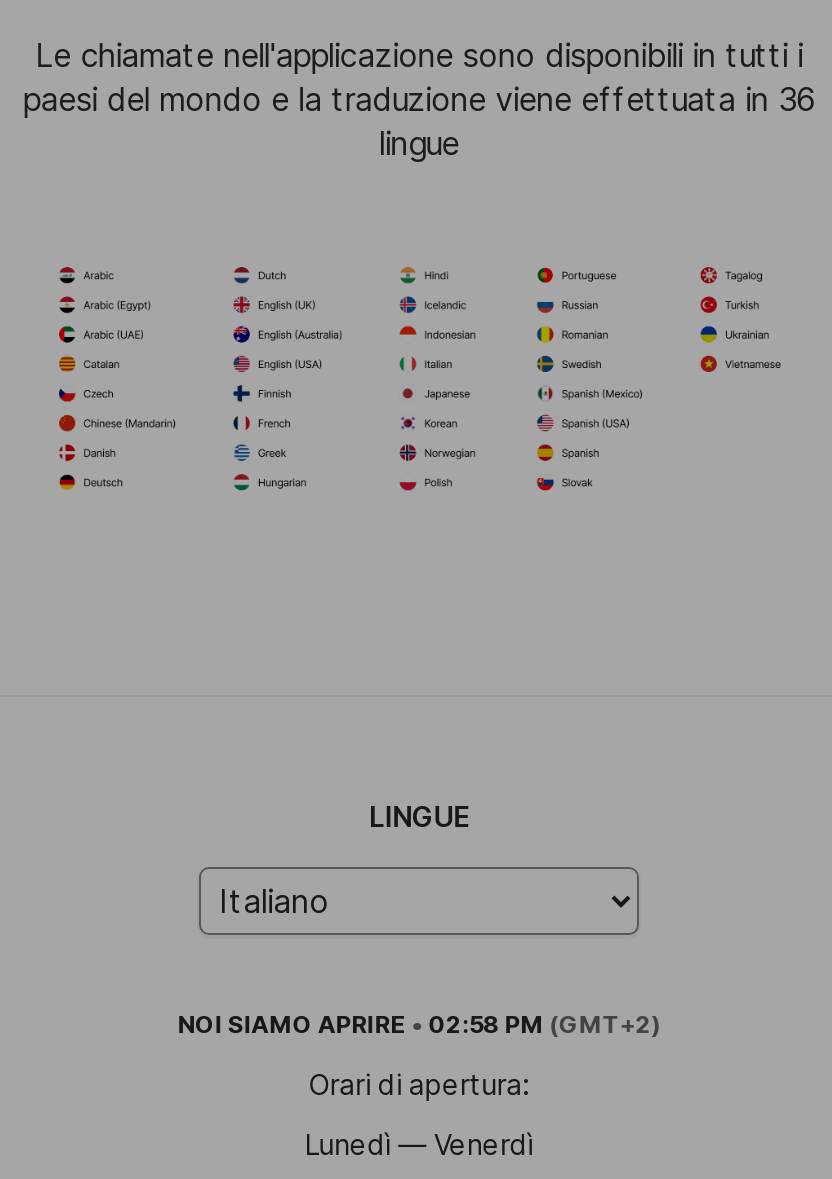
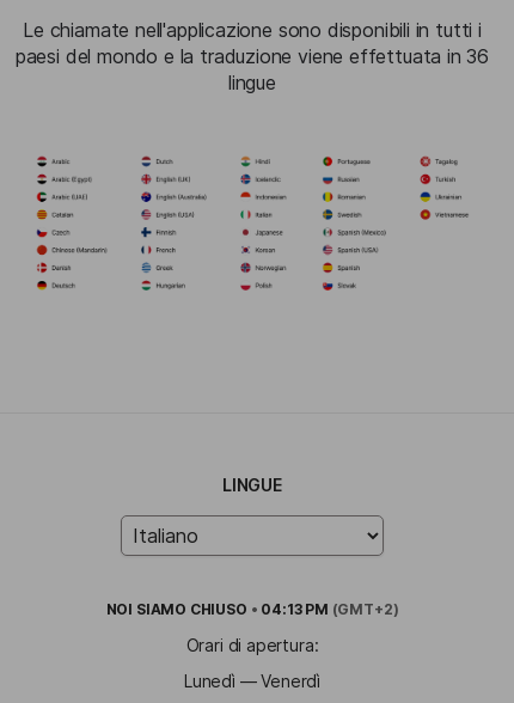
- NOI SIAMO APRIRE • 02:58 PM (GMT+2)
+ NOI SIAMO CHIUSO • 04:13 PM (GMT+2)
